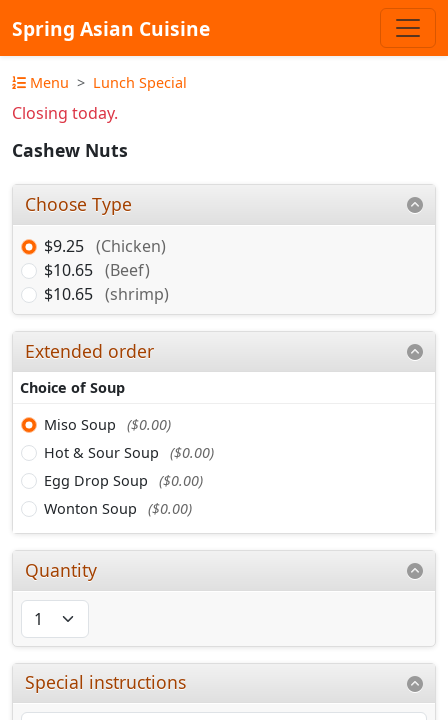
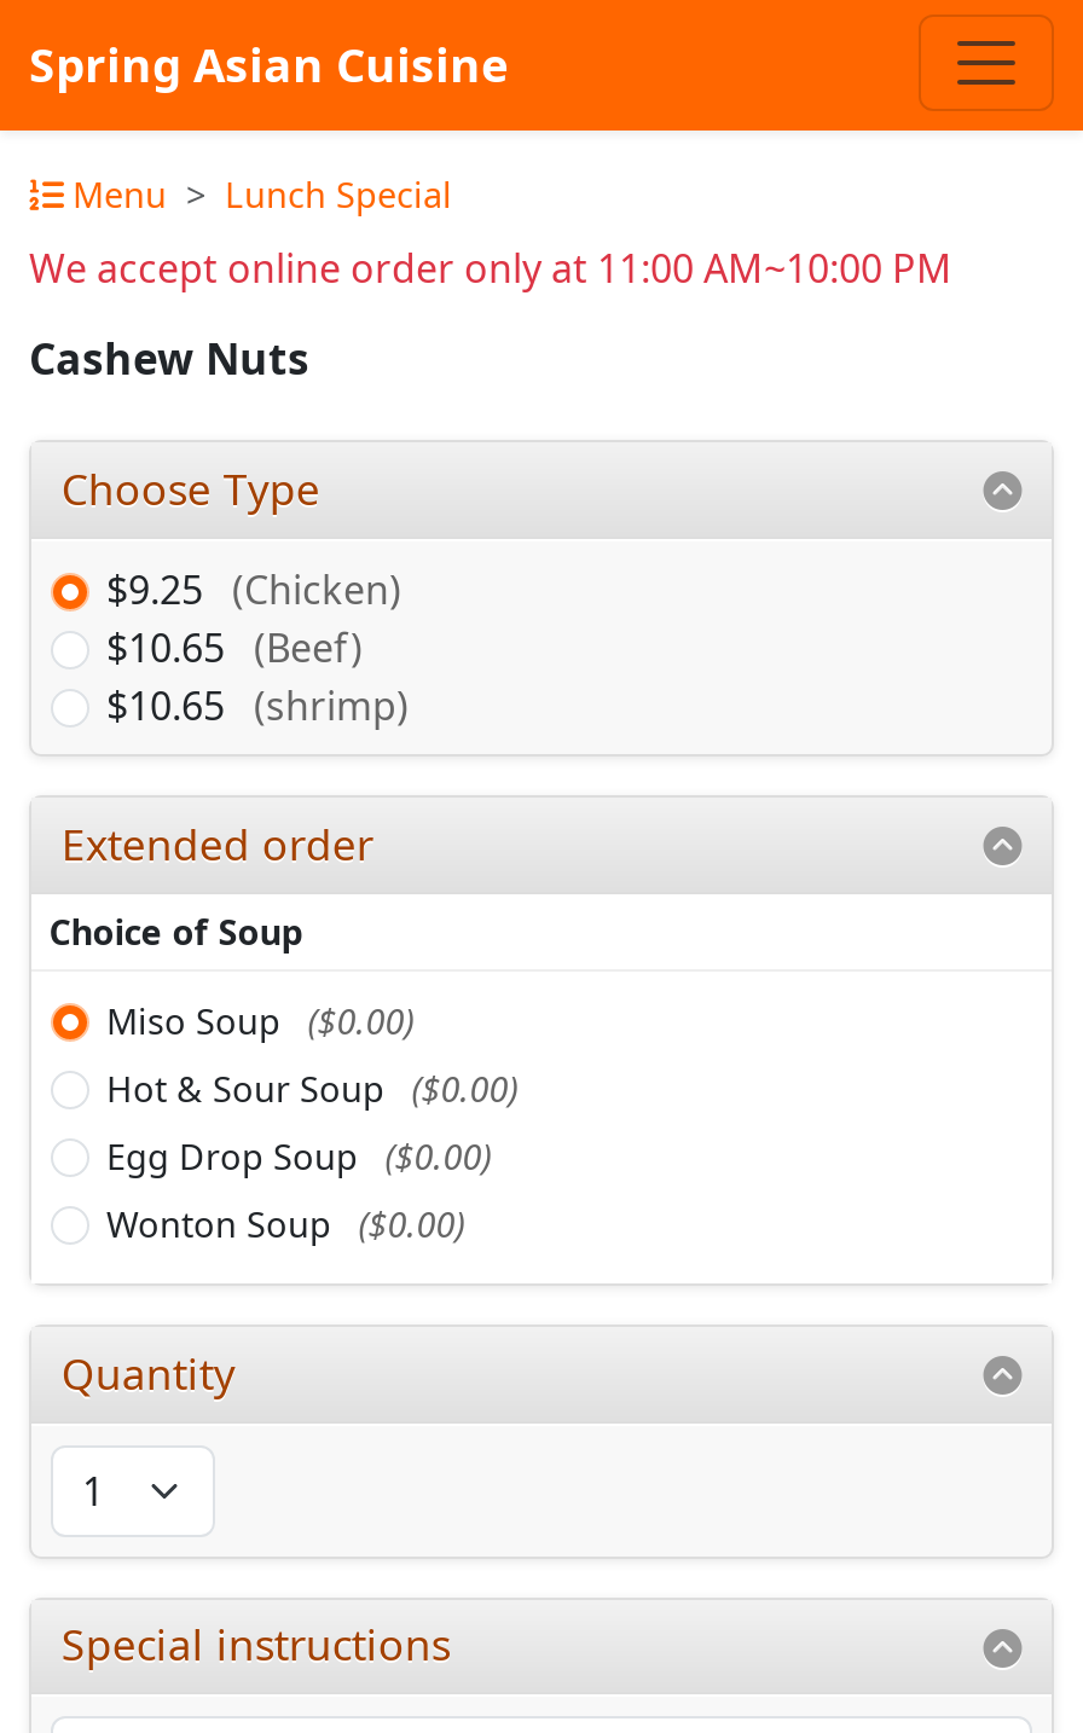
- Closing today.
+ We accept online order only at 11:00 AM~10:00 PM
